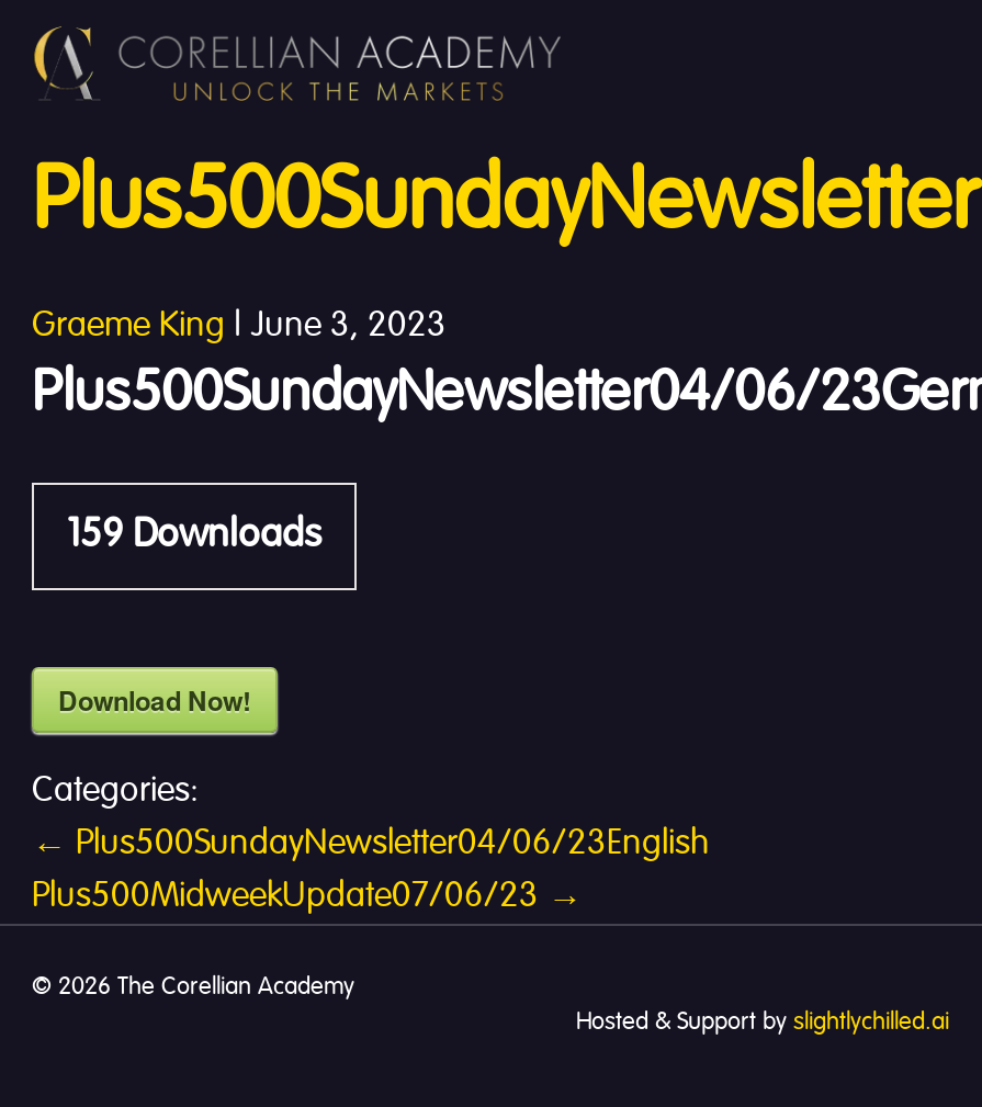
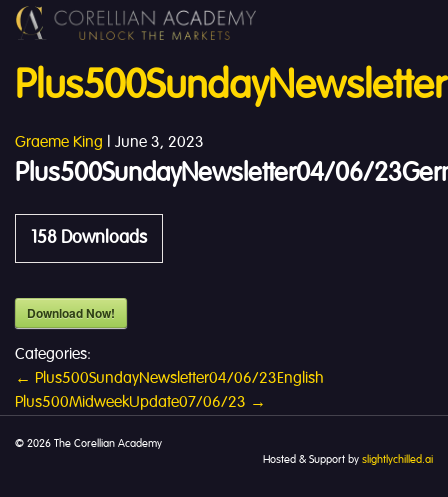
- 159 Downloads
+ 158 Downloads
